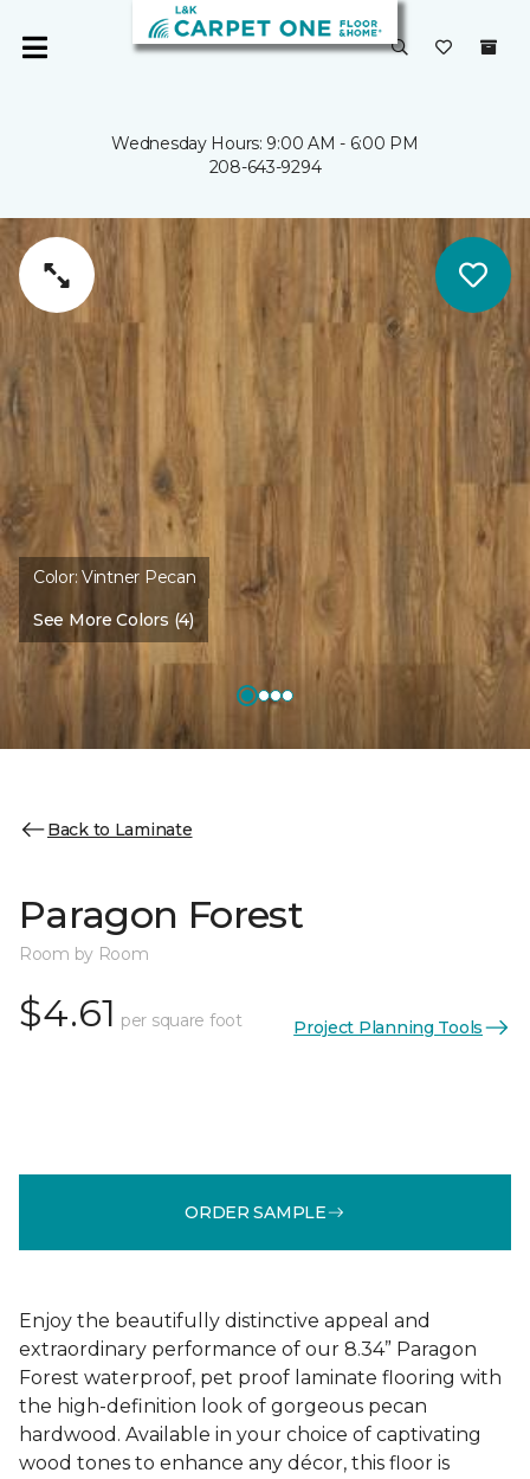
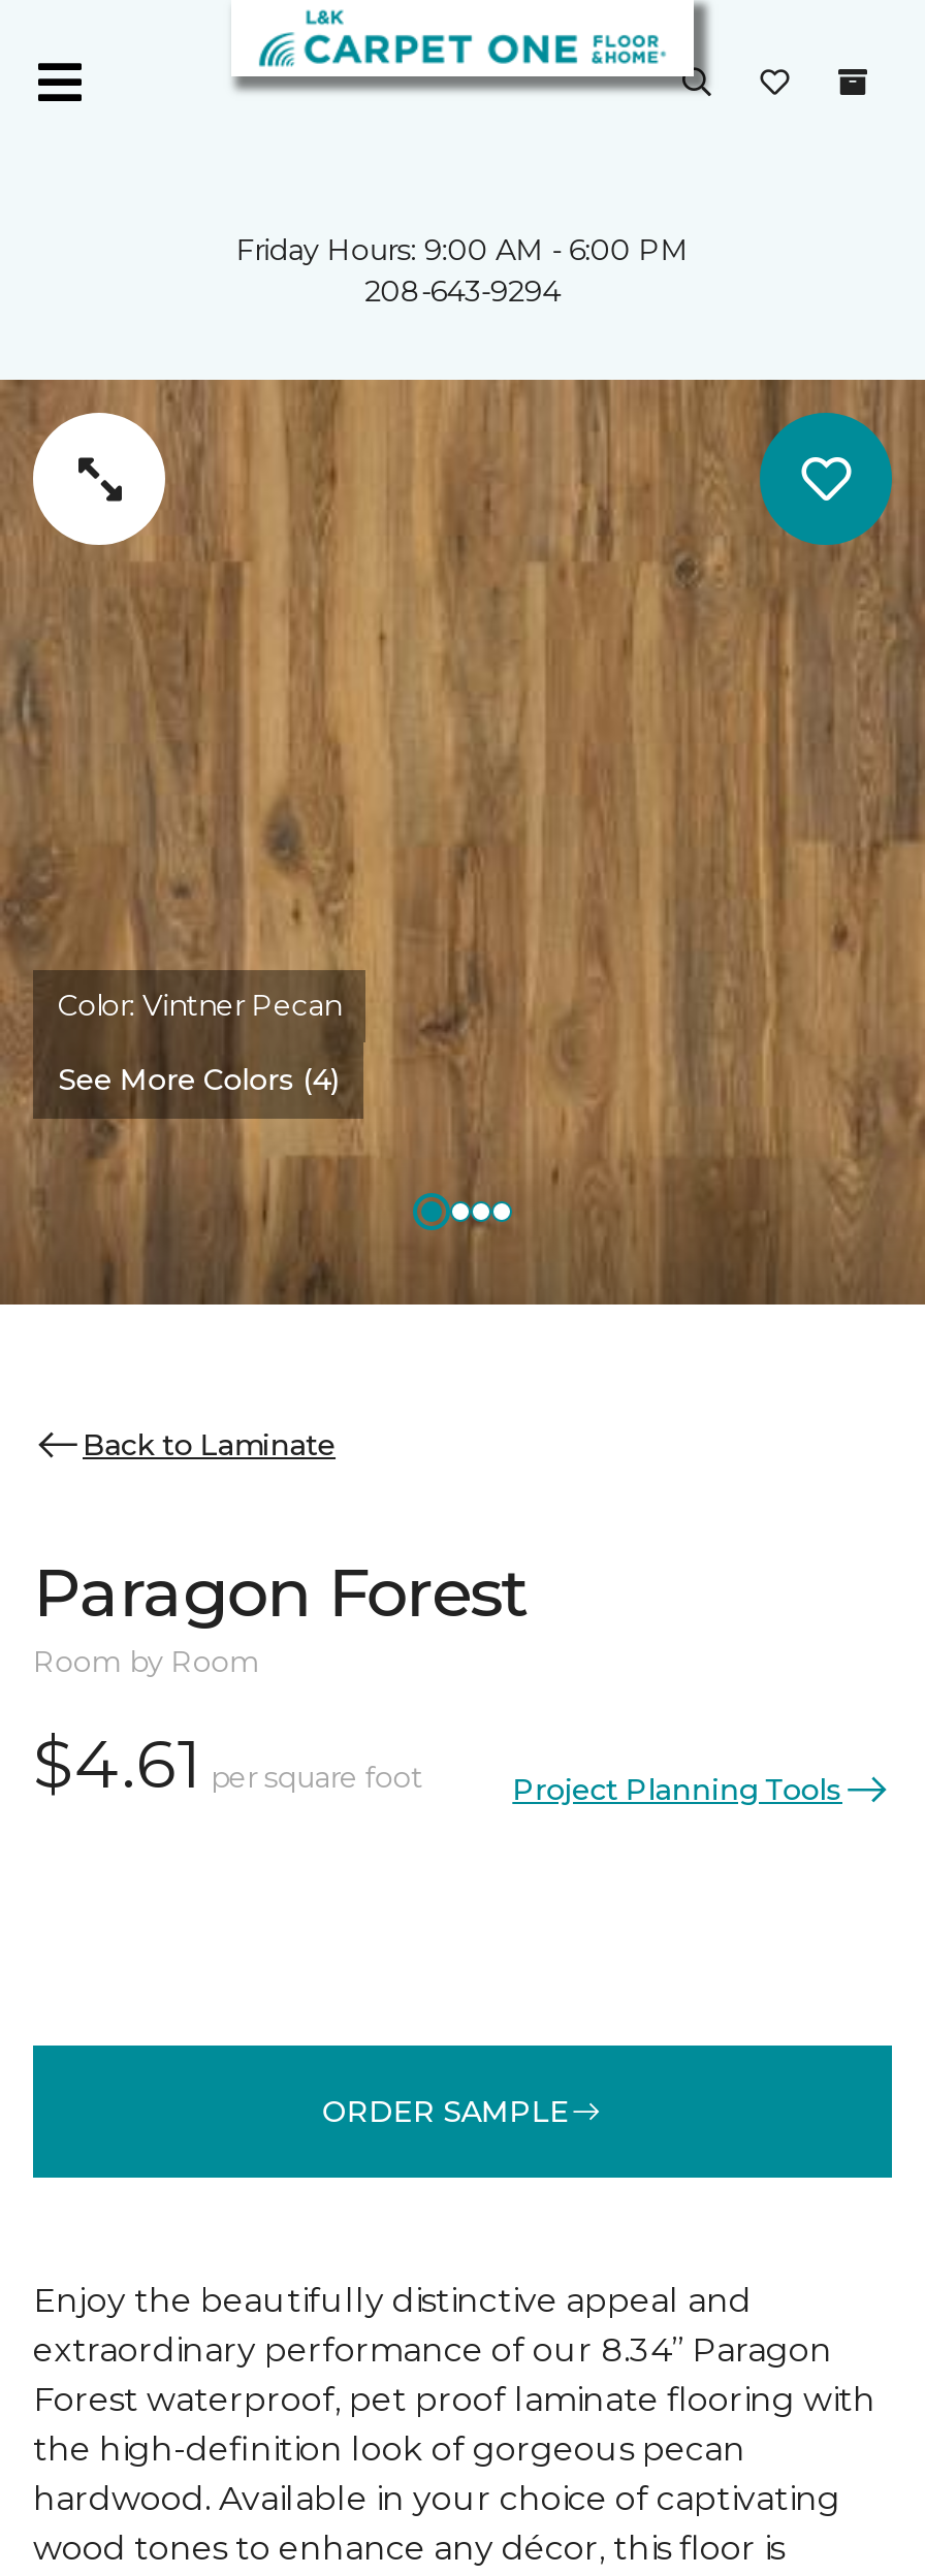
- Wednesday Hours: 9:00 AM - 6:00 PM
+ Friday Hours: 9:00 AM - 6:00 PM
